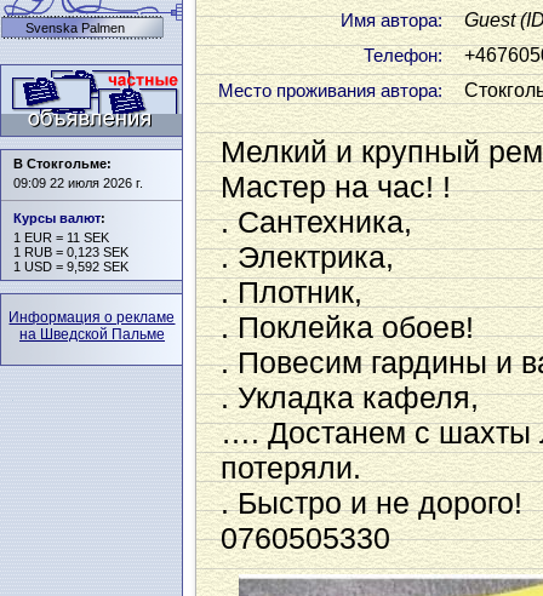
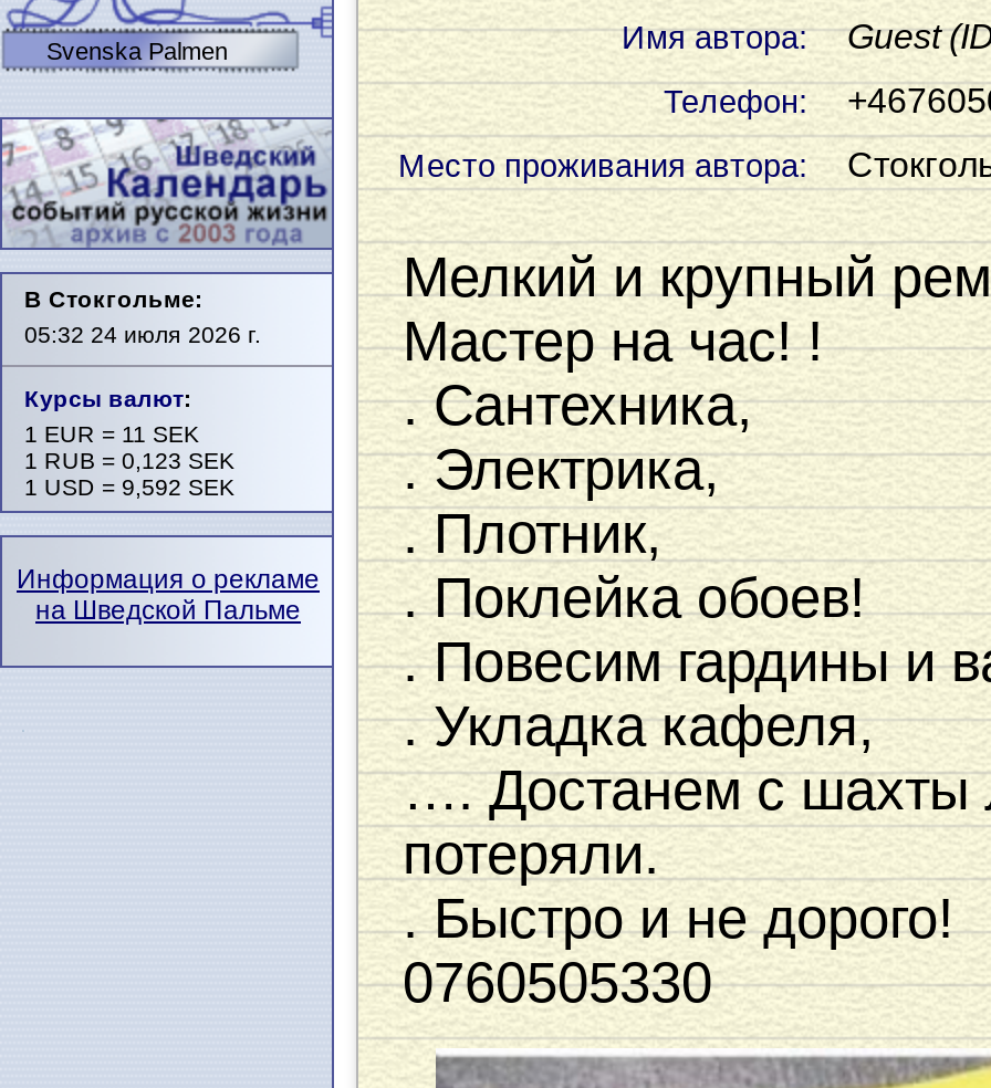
- [image]
- 09:09 22 июля 2026 г.
+ [image]
+ 05:32 24 июля 2026 г.
